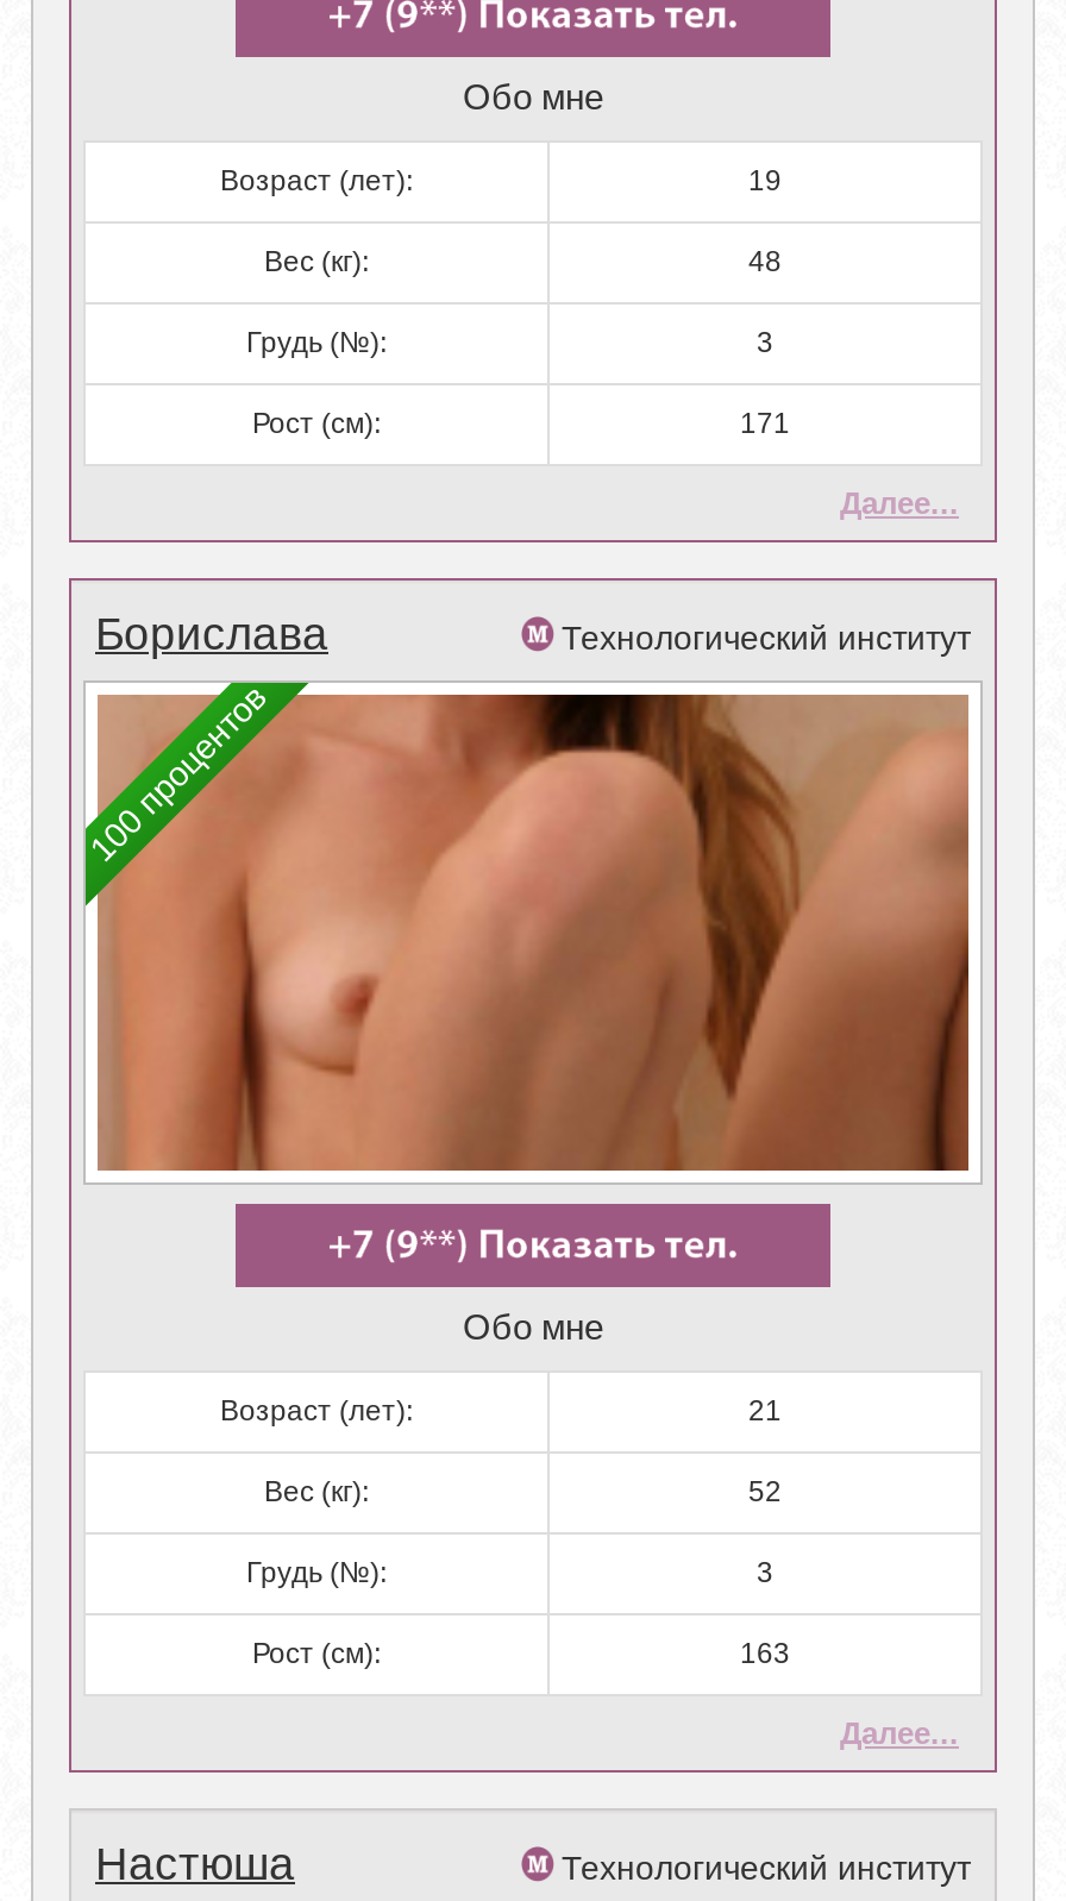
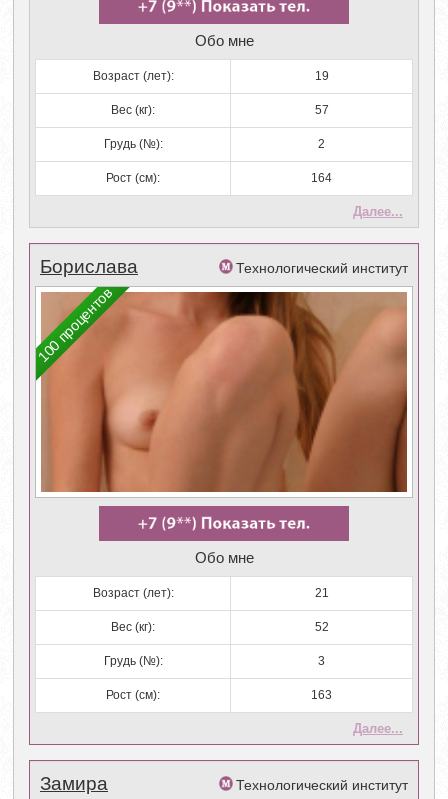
- 48
+ 57

- 3
+ 2

- 171
+ 164

- Настюша
+ Замира
